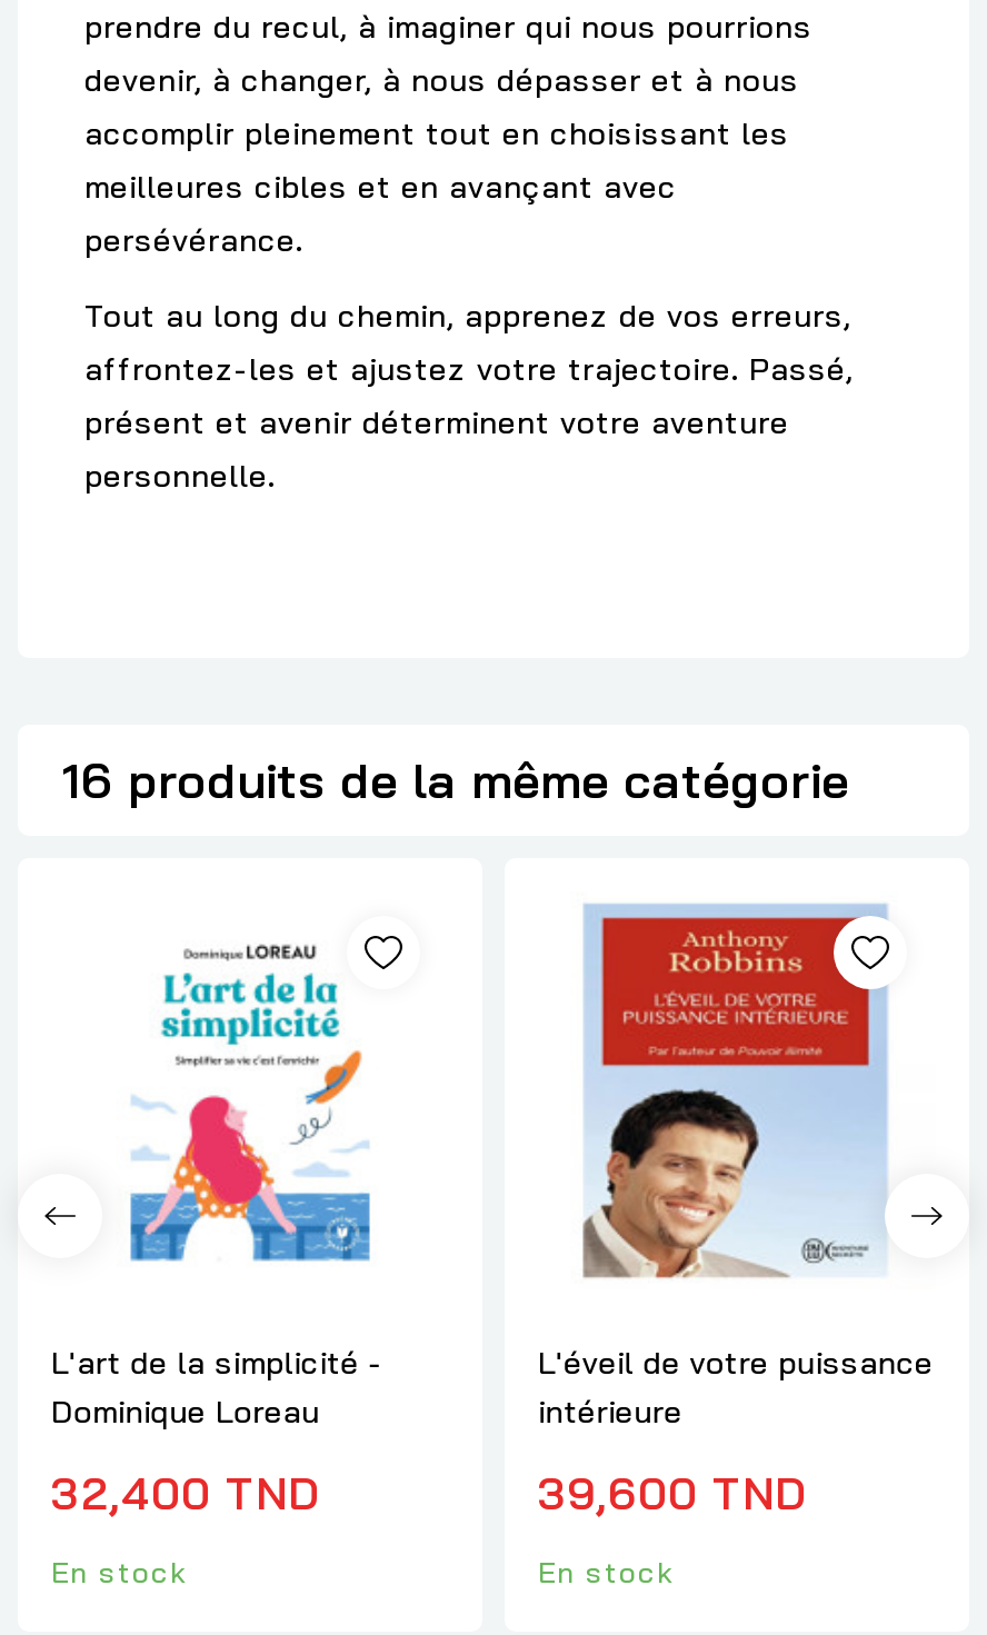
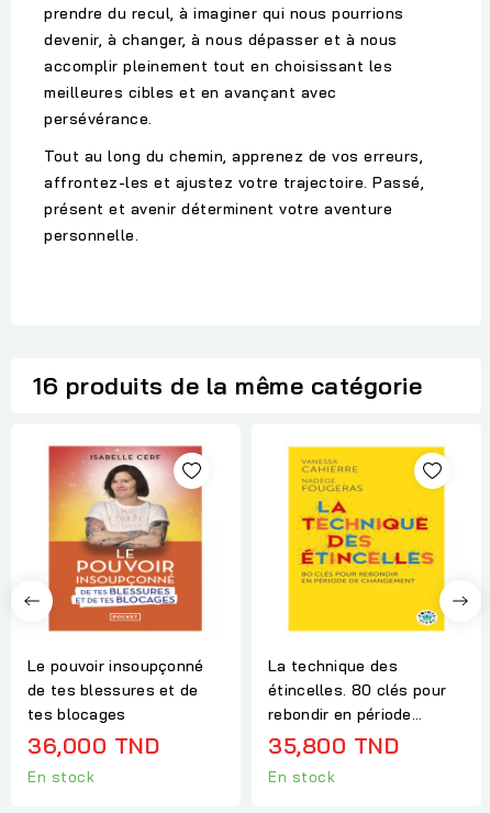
- [image]
- L'art de la simplicité -
- Dominique Loreau
- 32,400 TND
+ [image]
+ Le pouvoir insoupçonné
+ de tes blessures et de
+ tes blocages
+ 36,000 TND

- [image]
- L'éveil de votre puissance
- intérieure
- 39,600 TND
+ [image]
+ La technique des
+ étincelles. 80 clés pour
+ rebondir en période...
+ 35,800 TND
